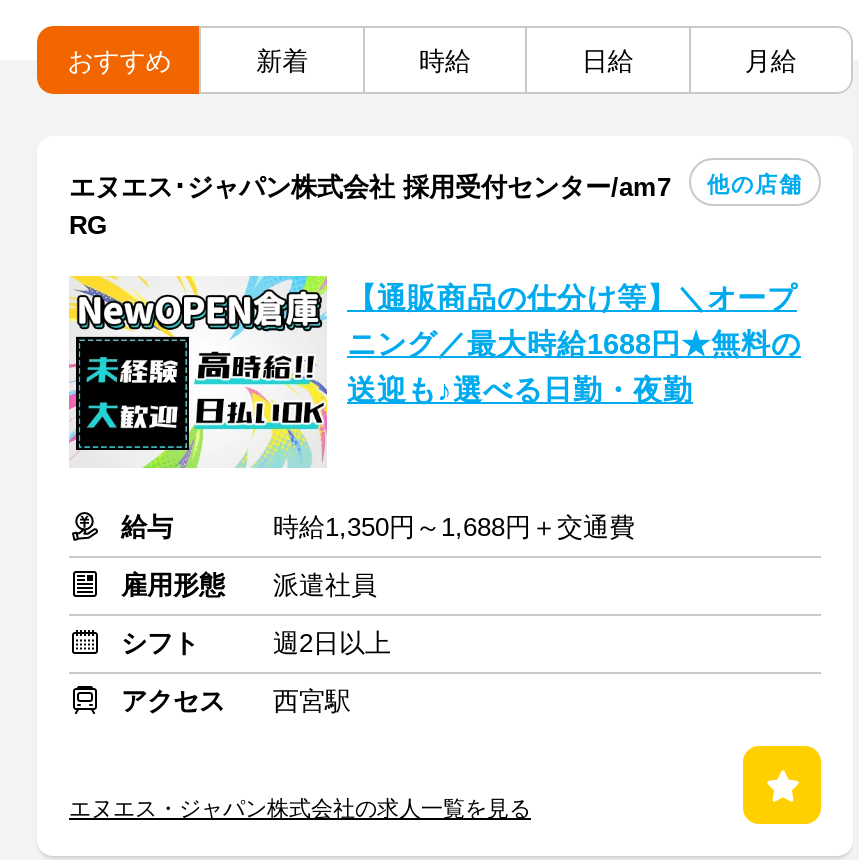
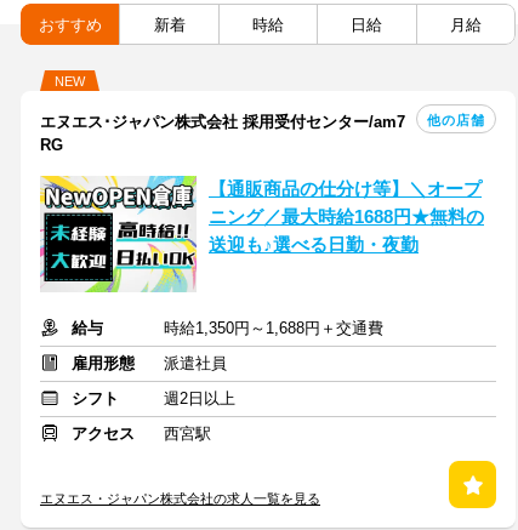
+ NEW
